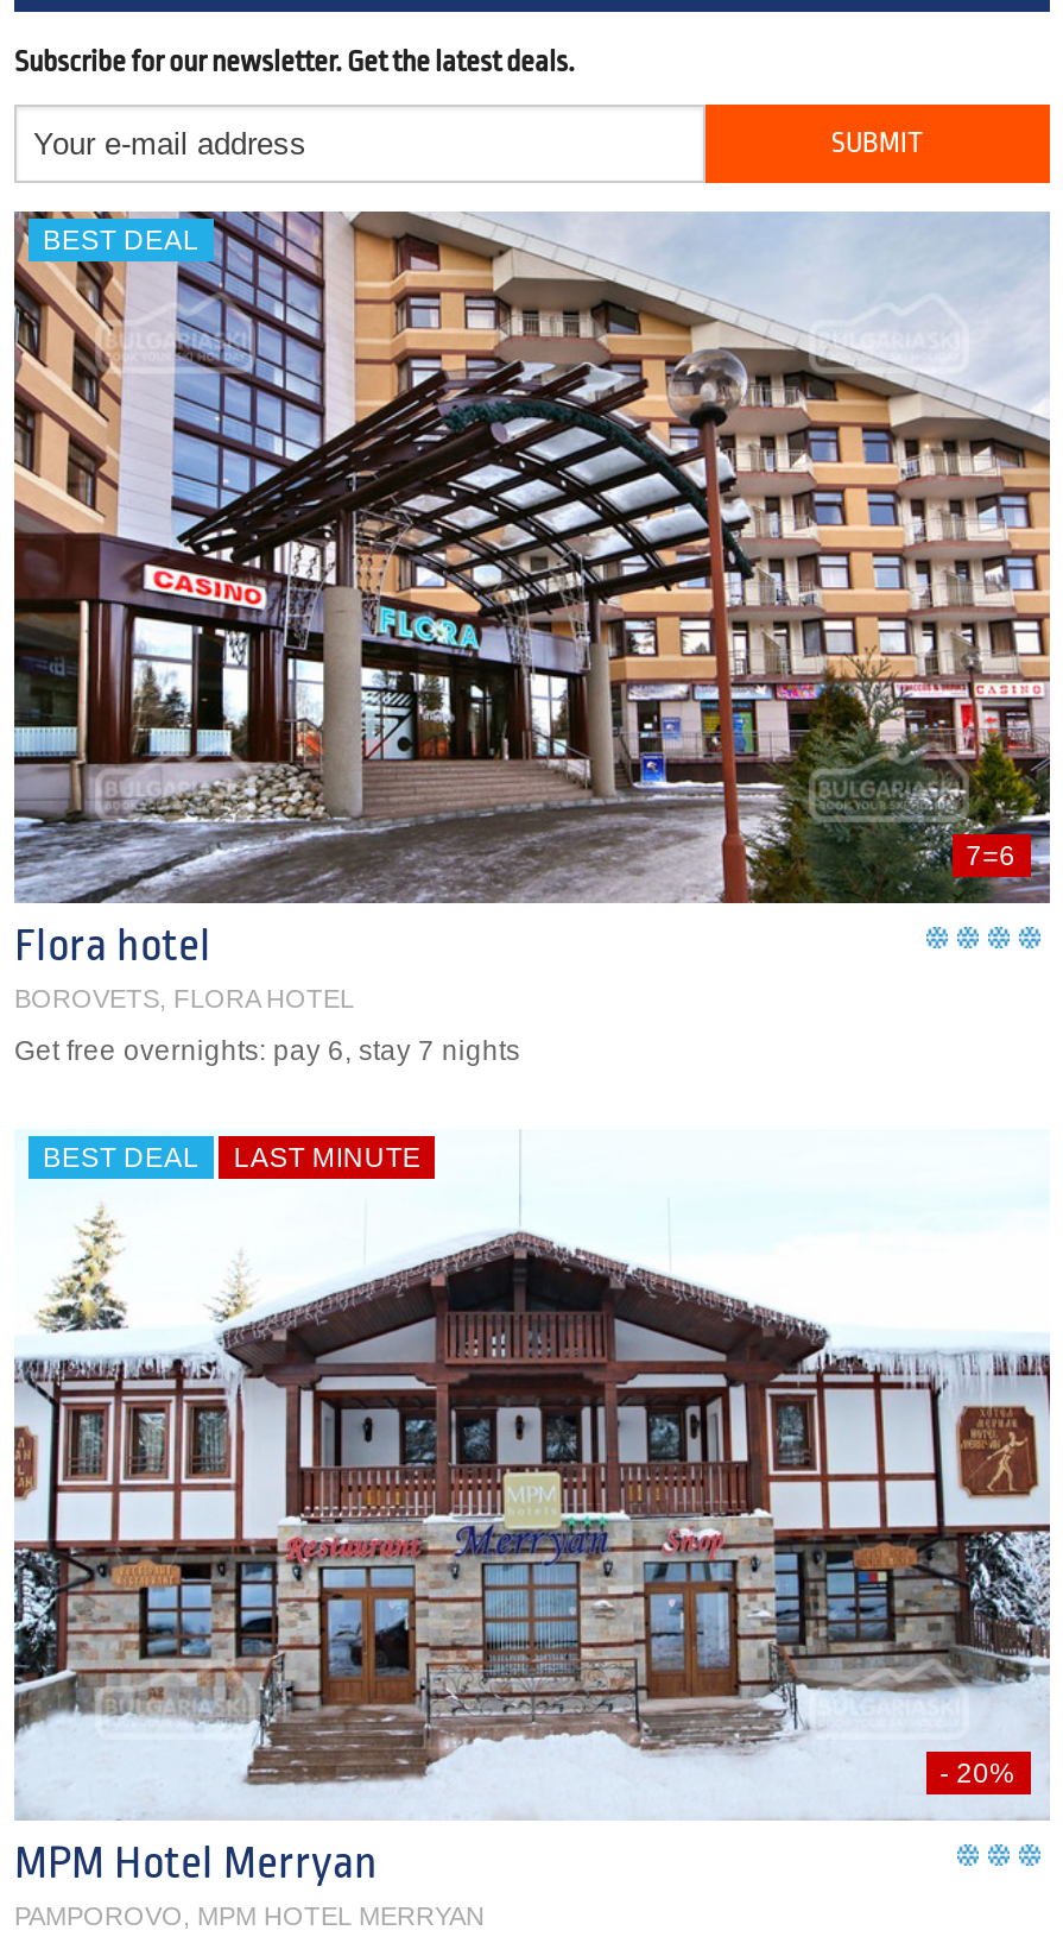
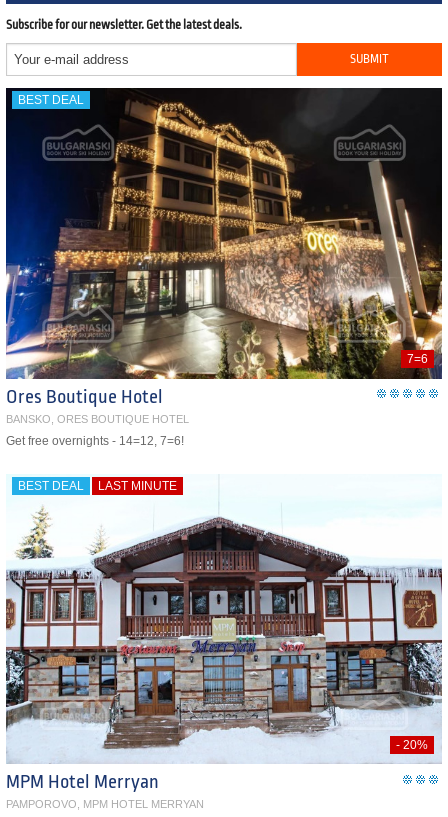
- [image]
- Flora hotel
- BOROVETS, FLORA HOTEL
+ [image]
+ Ores Boutique Hotel
+ BANSKO, ORES BOUTIQUE HOTEL

- Get free overnights: pay 6, stay 7 nights
+ Get free overnights - 14=12, 7=6!
